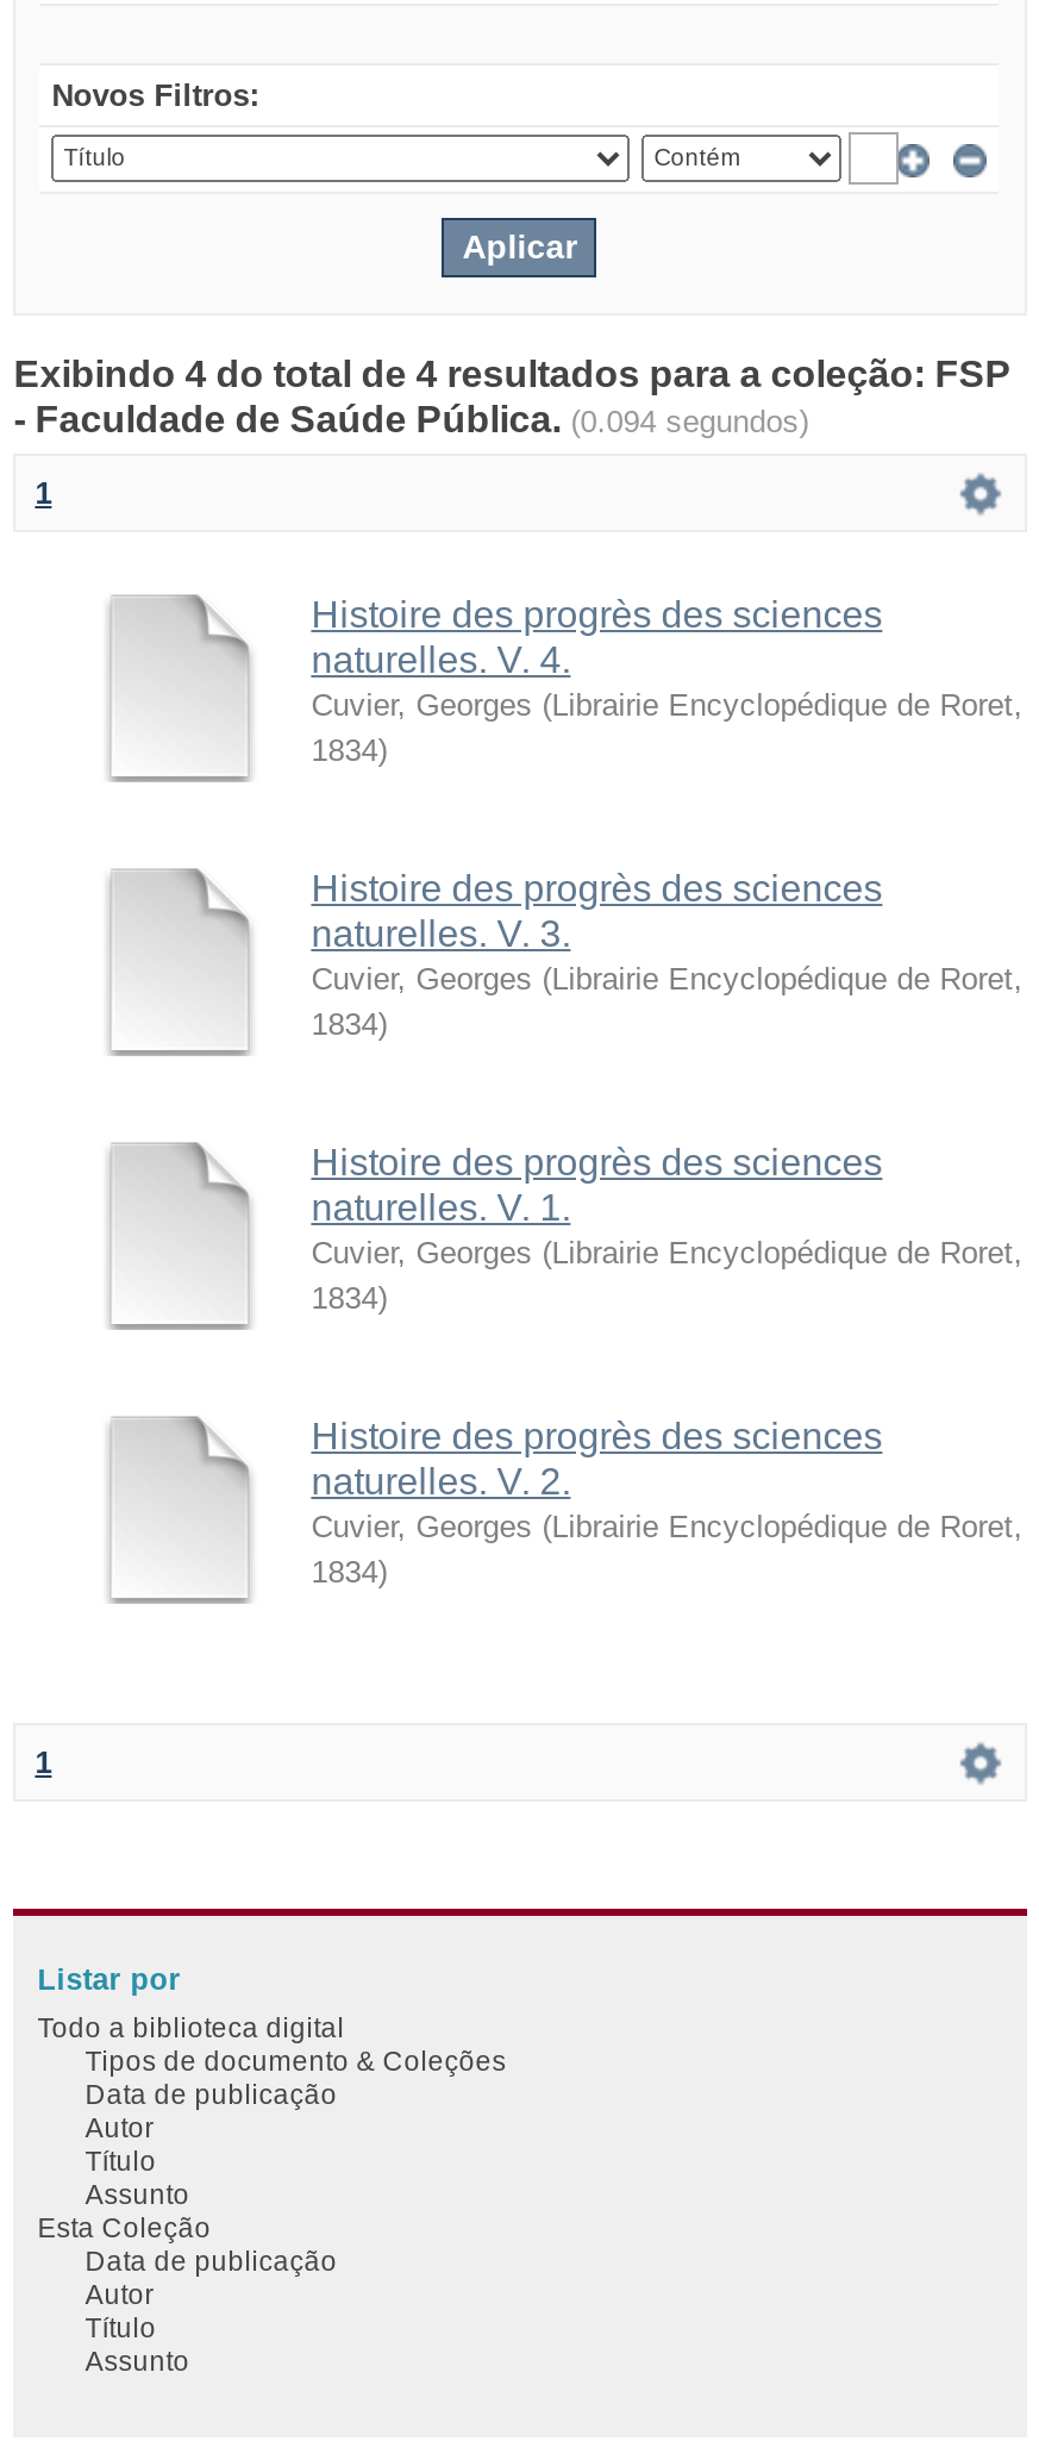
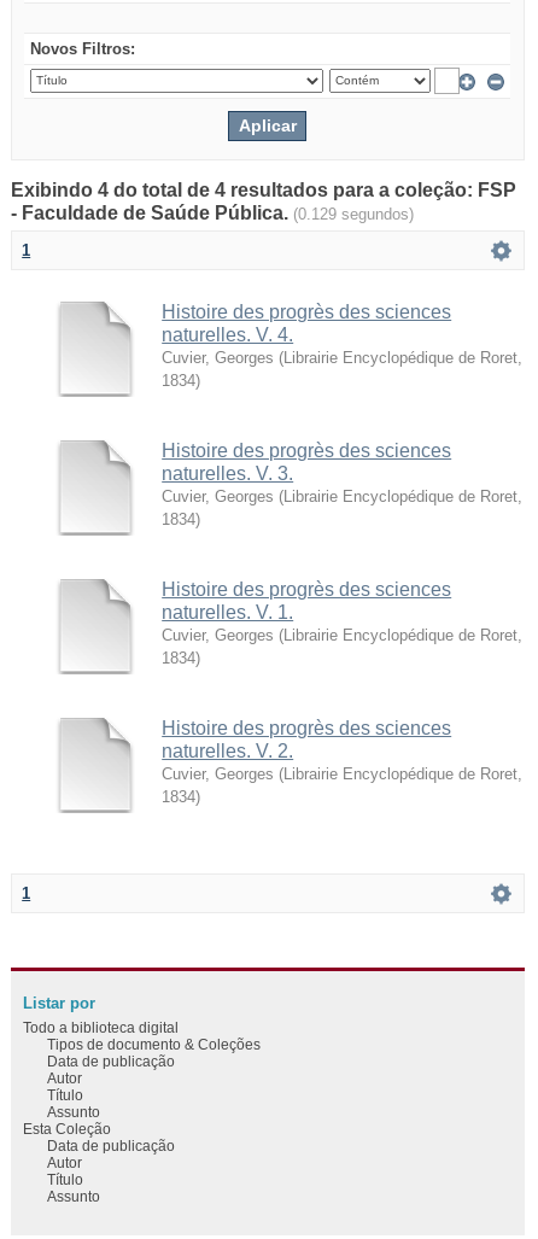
- - Faculdade de Saúde Pública. (0.094 segundos)
+ - Faculdade de Saúde Pública. (0.129 segundos)
